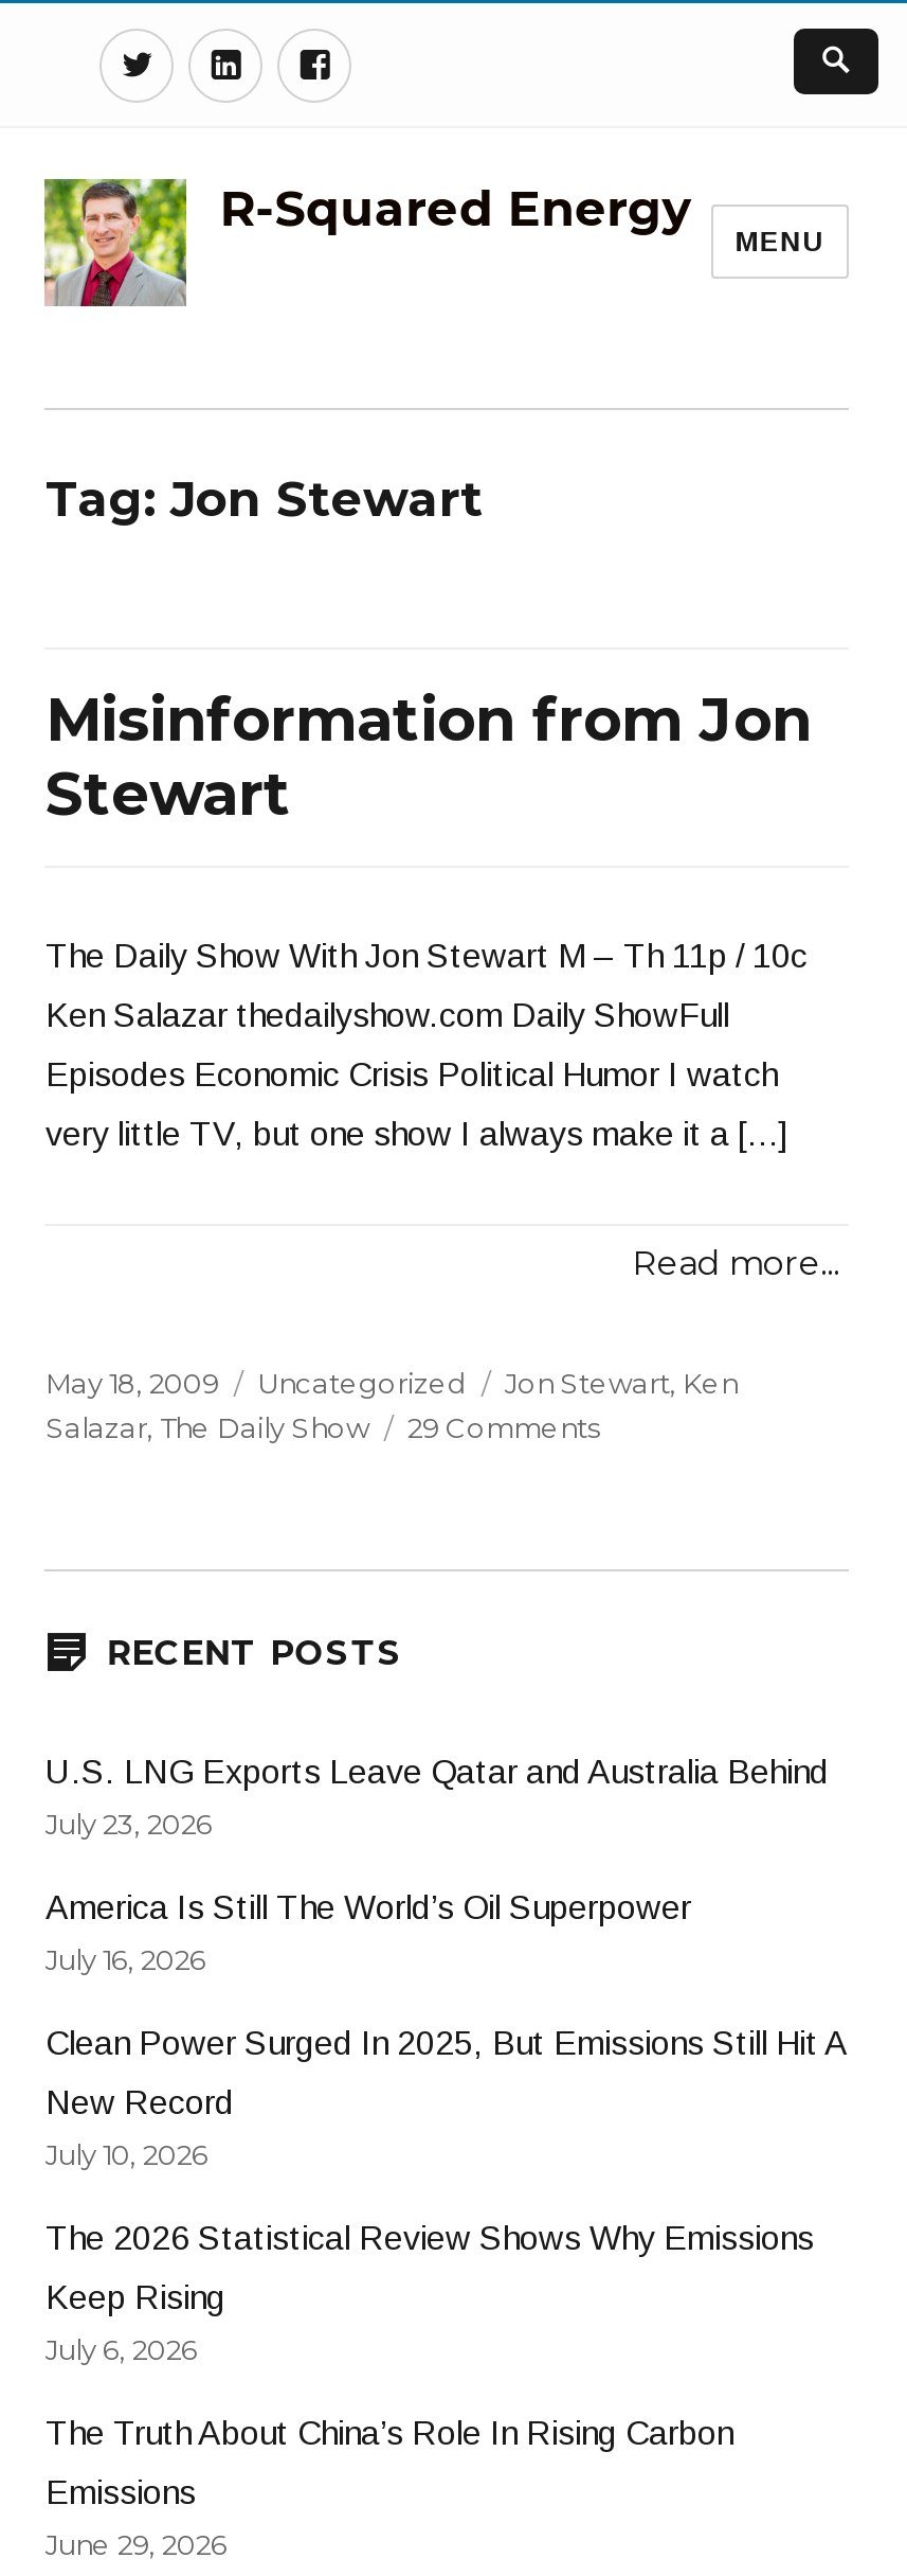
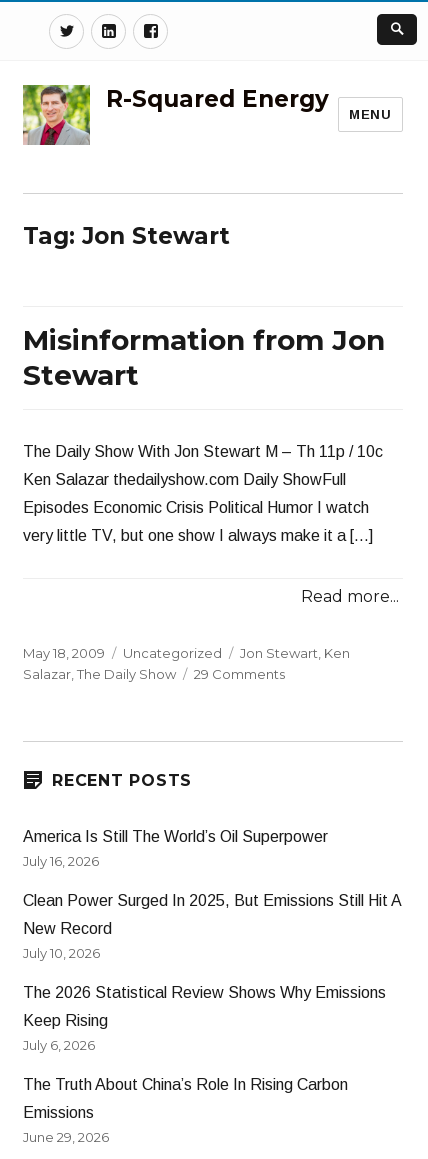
- U.S. LNG Exports Leave Qatar and Australia Behind
- July 23, 2026
